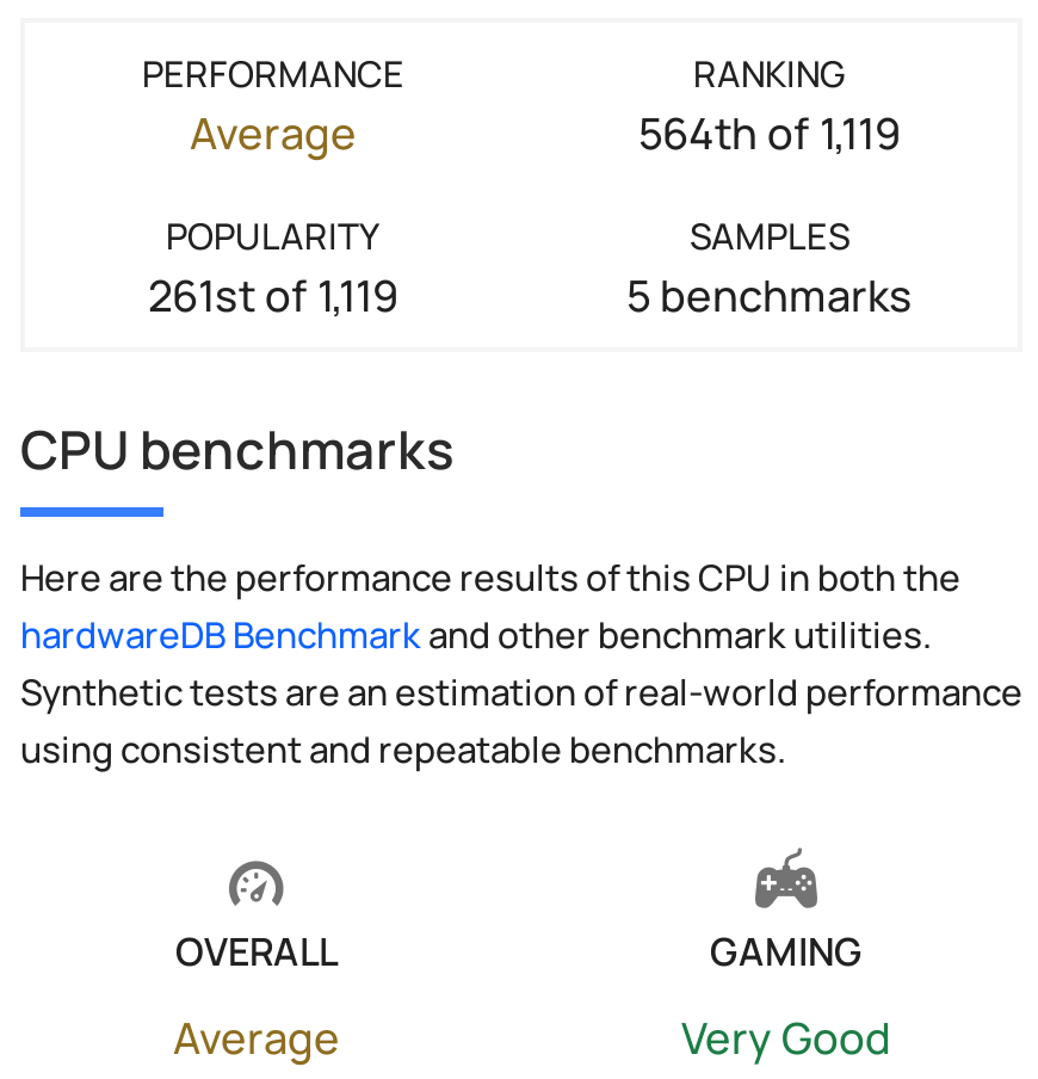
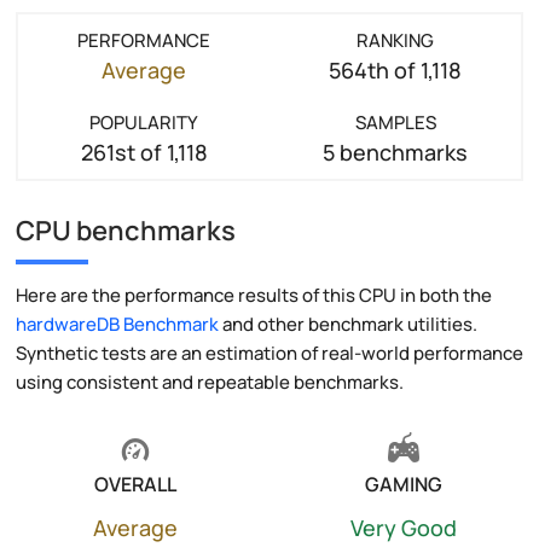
- 564th of 1,119
+ 564th of 1,118

- 261st of 1,119
+ 261st of 1,118
